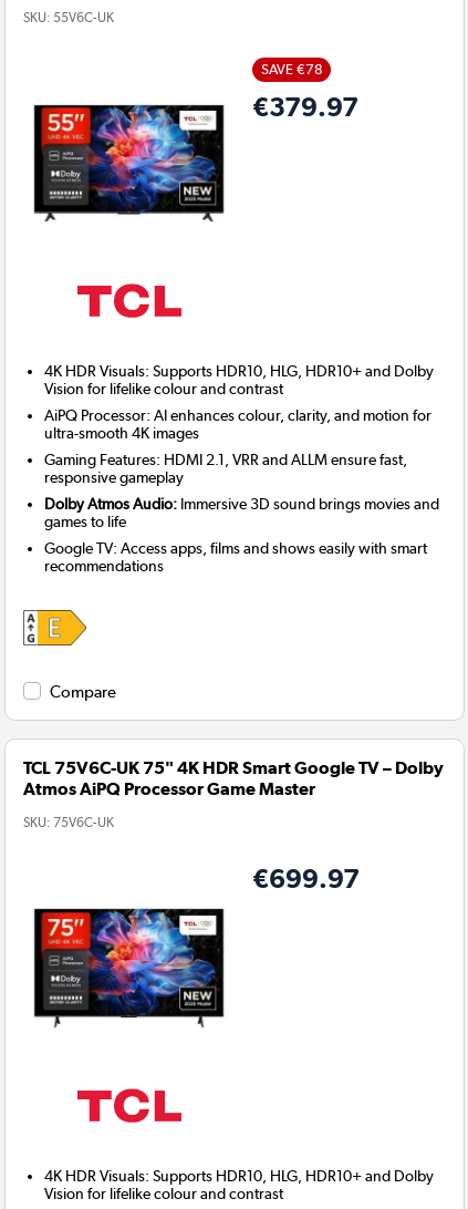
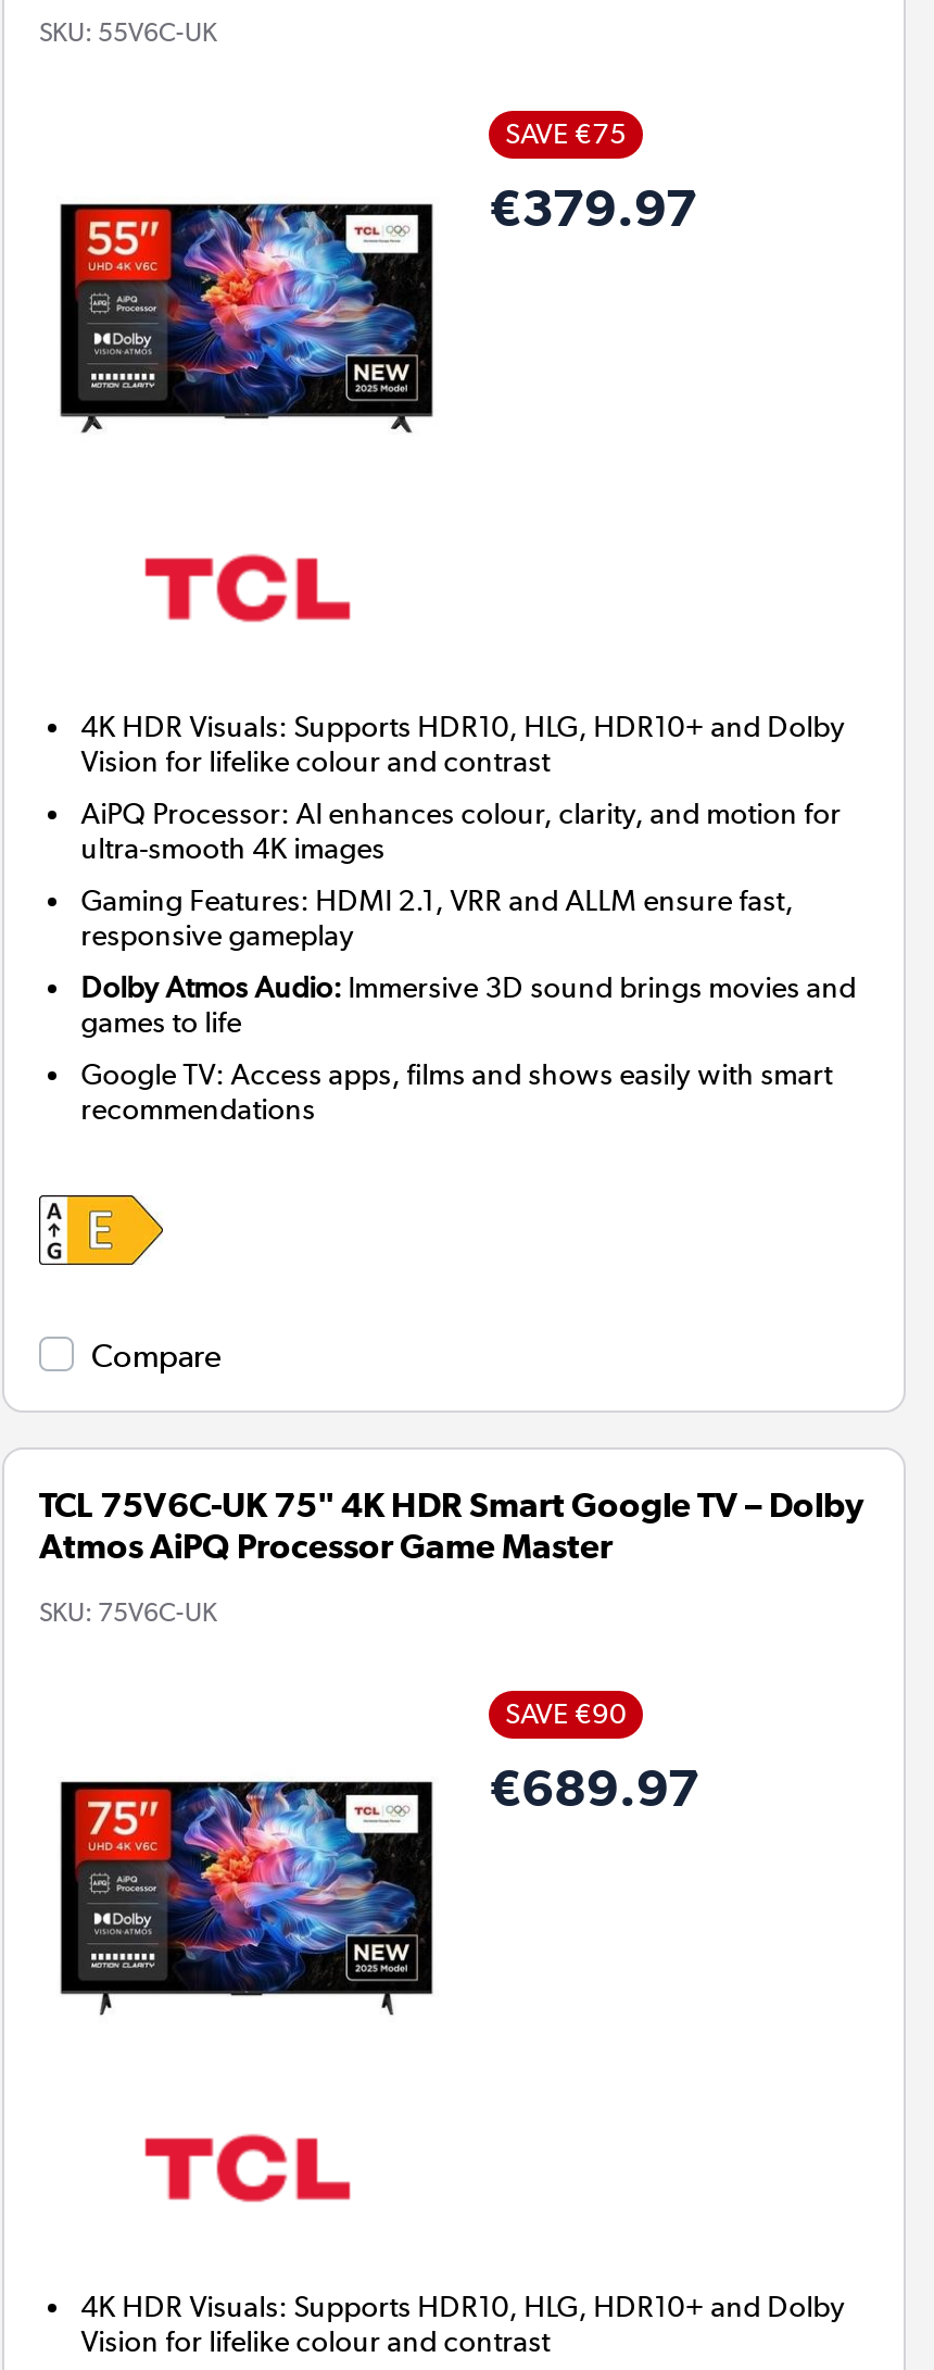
- SAVE €78
+ SAVE €75

- €699.97
+ SAVE €90
+ €689.97
